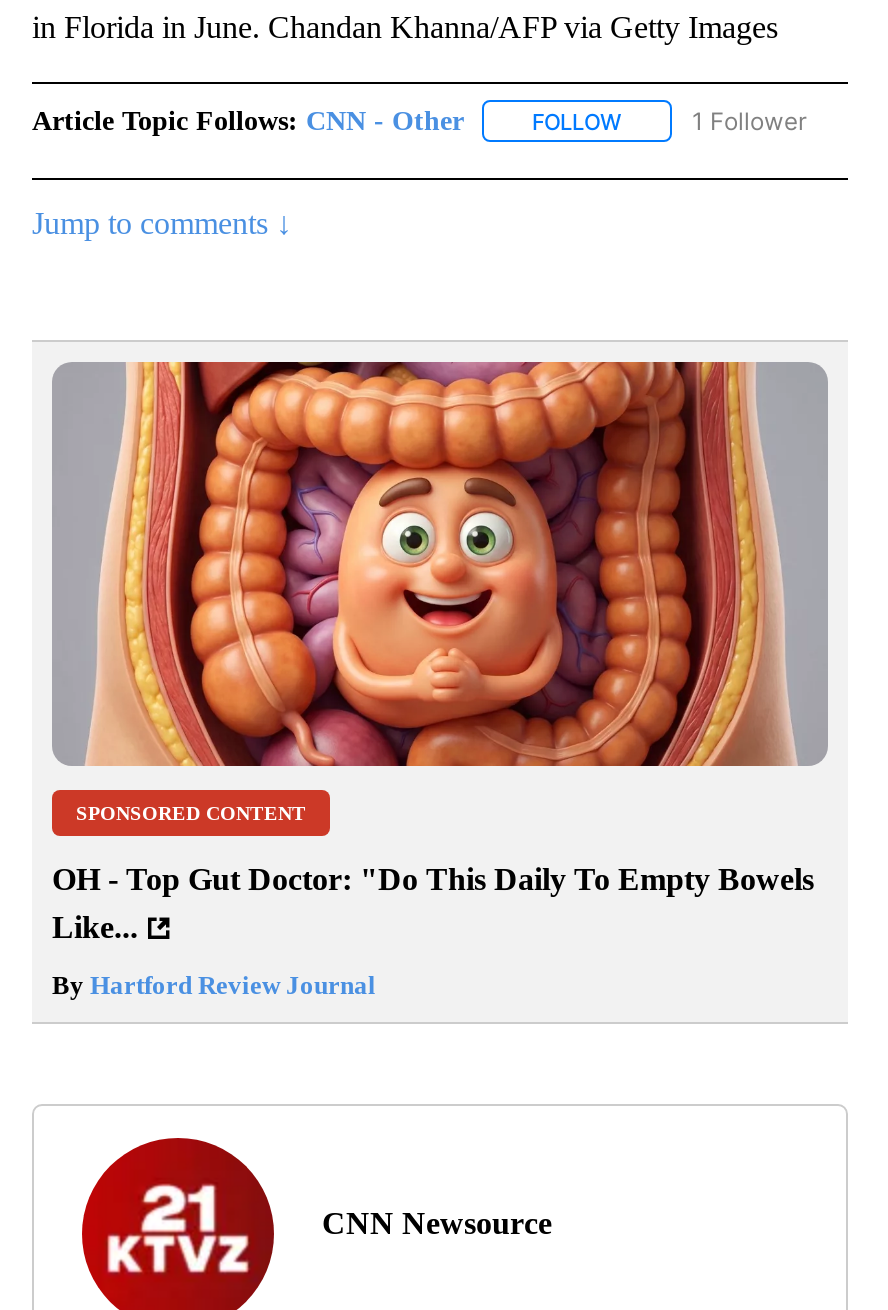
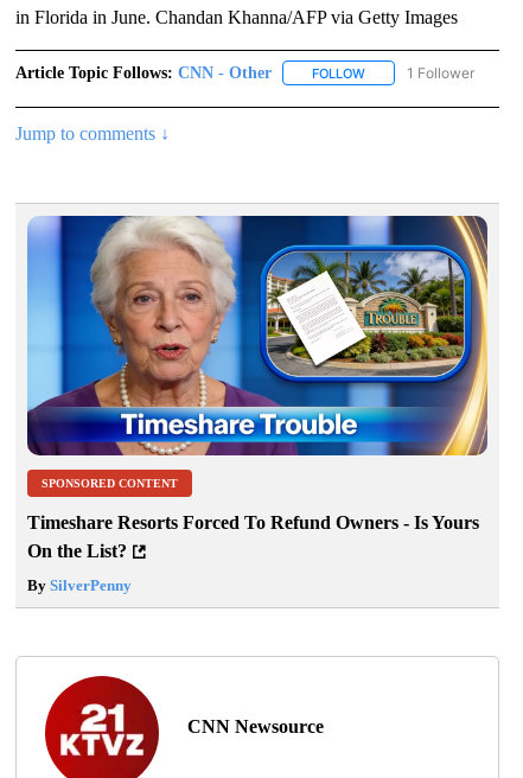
- [image]
+ [image]

- OH - Top Gut Doctor: "Do This Daily To Empty Bowels
- Like...
+ Timeshare Resorts Forced To Refund Owners - Is Yours
+ On the List?

- By Hartford Review Journal
+ By SilverPenny
